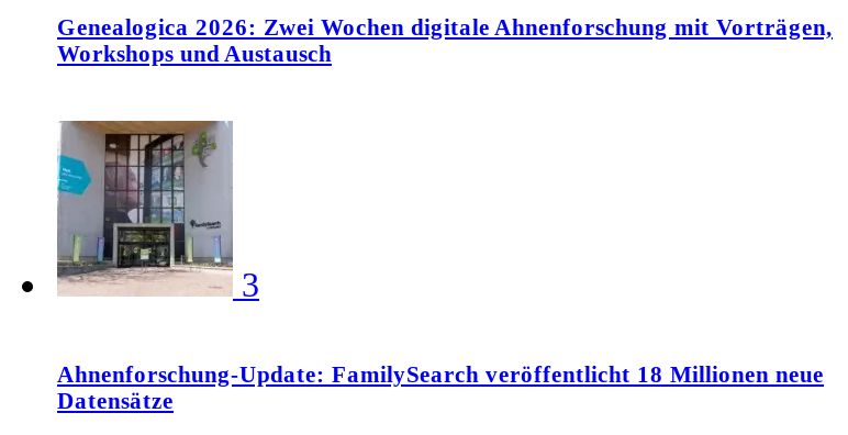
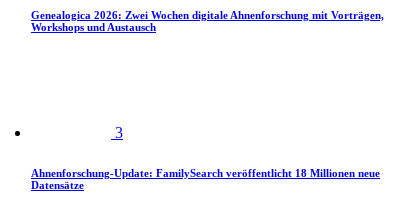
- [image]
